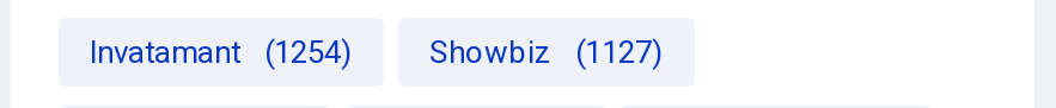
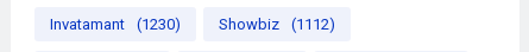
- Invatamant (1254)
+ Invatamant (1230)

- Showbiz (1127)
+ Showbiz (1112)
